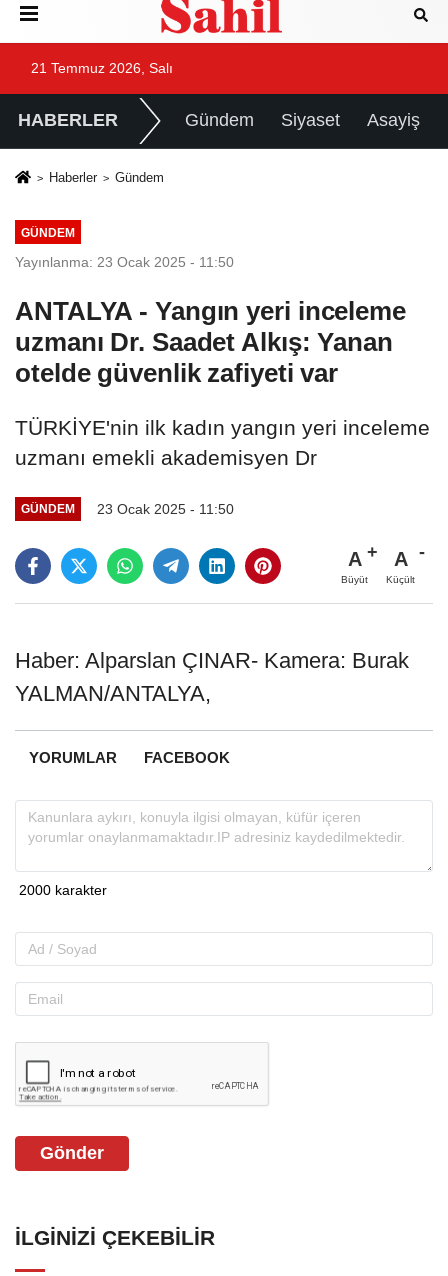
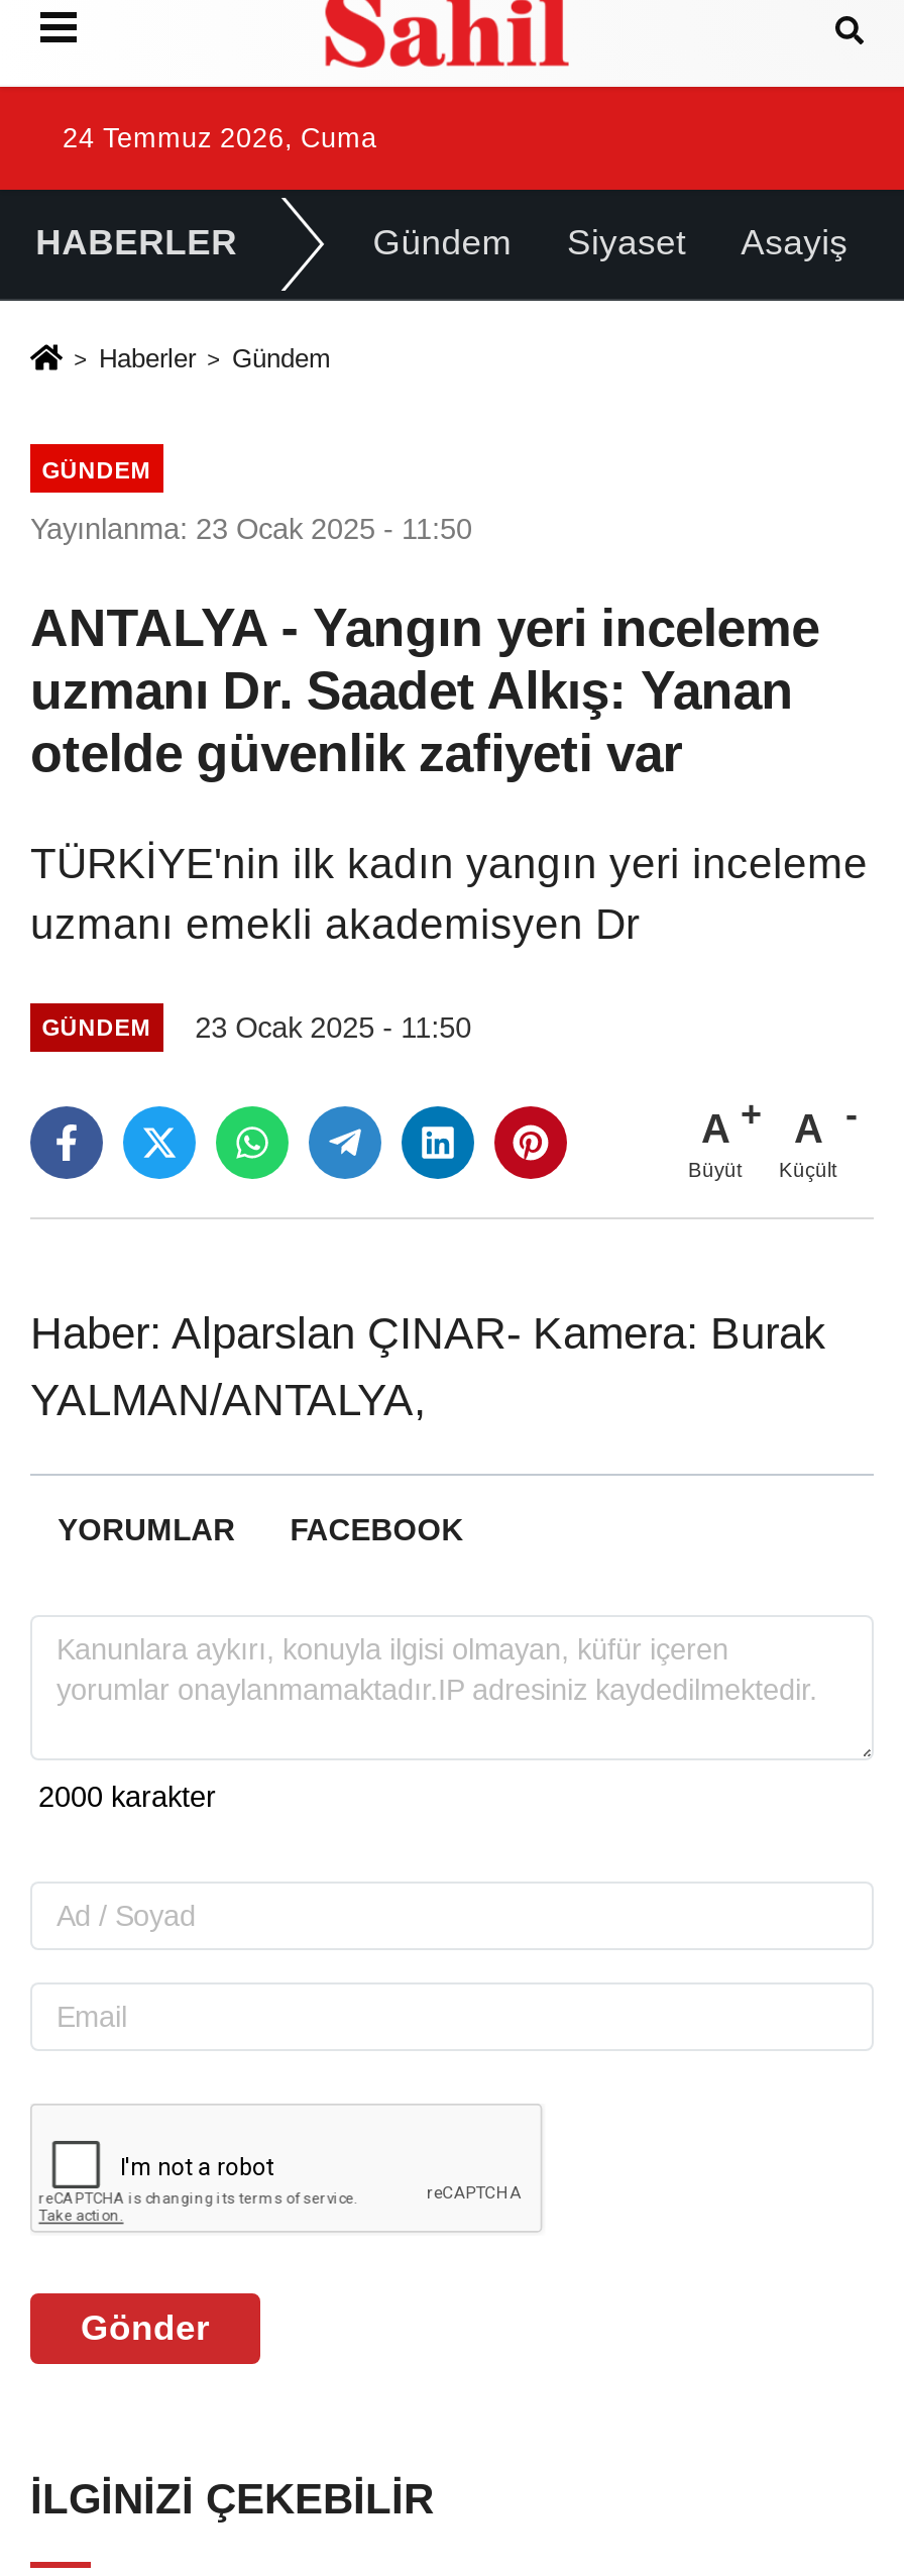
- 21 Temmuz 2026, Salı
+ 24 Temmuz 2026, Cuma
